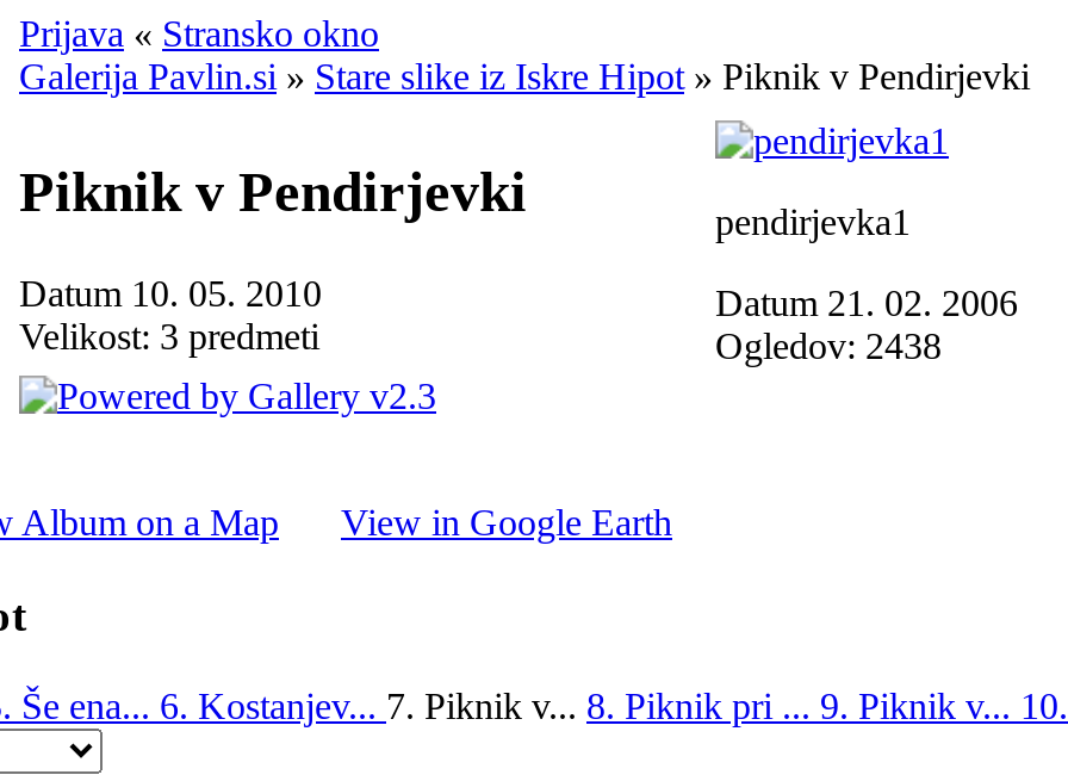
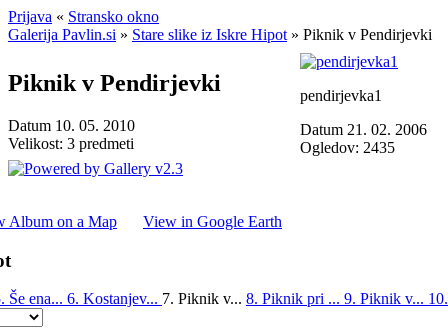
- Ogledov: 2438
+ Ogledov: 2435
